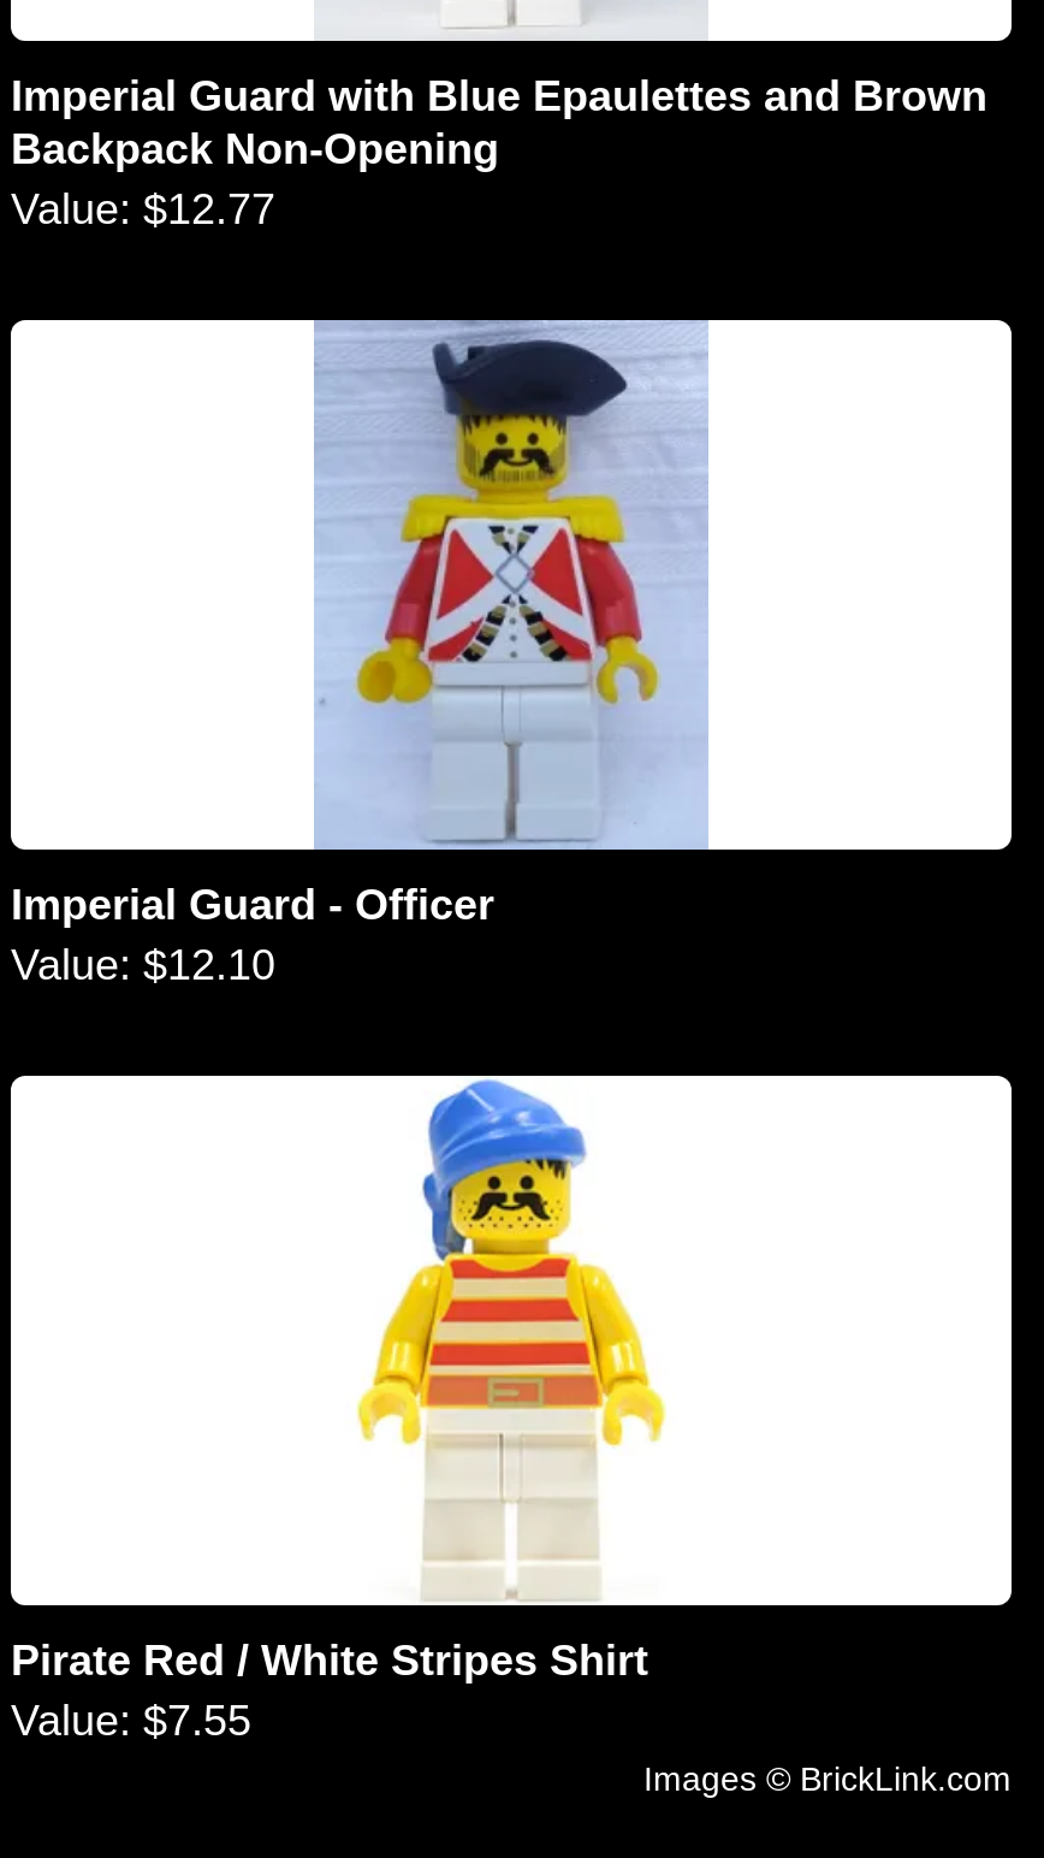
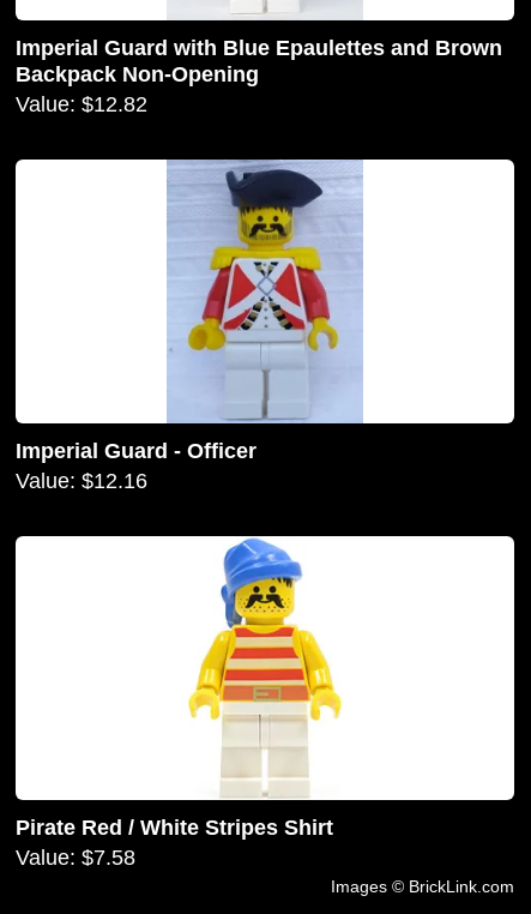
- Value: $12.77
+ Value: $12.82

- Value: $12.10
+ Value: $12.16

- Value: $7.55
+ Value: $7.58
